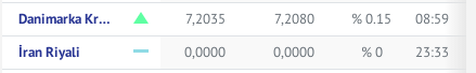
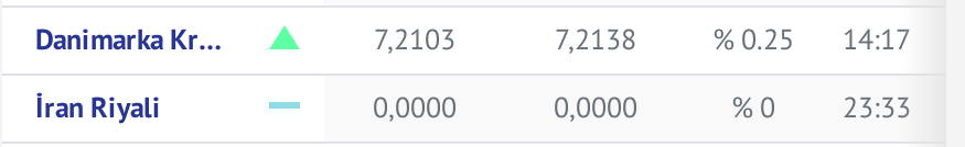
- 7,2035
+ 7,2103

- 7,2080
+ 7,2138

- % 0.15
+ % 0.25

- 08:59
+ 14:17
